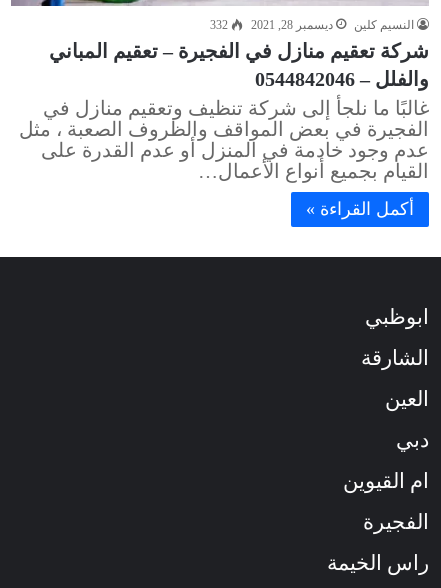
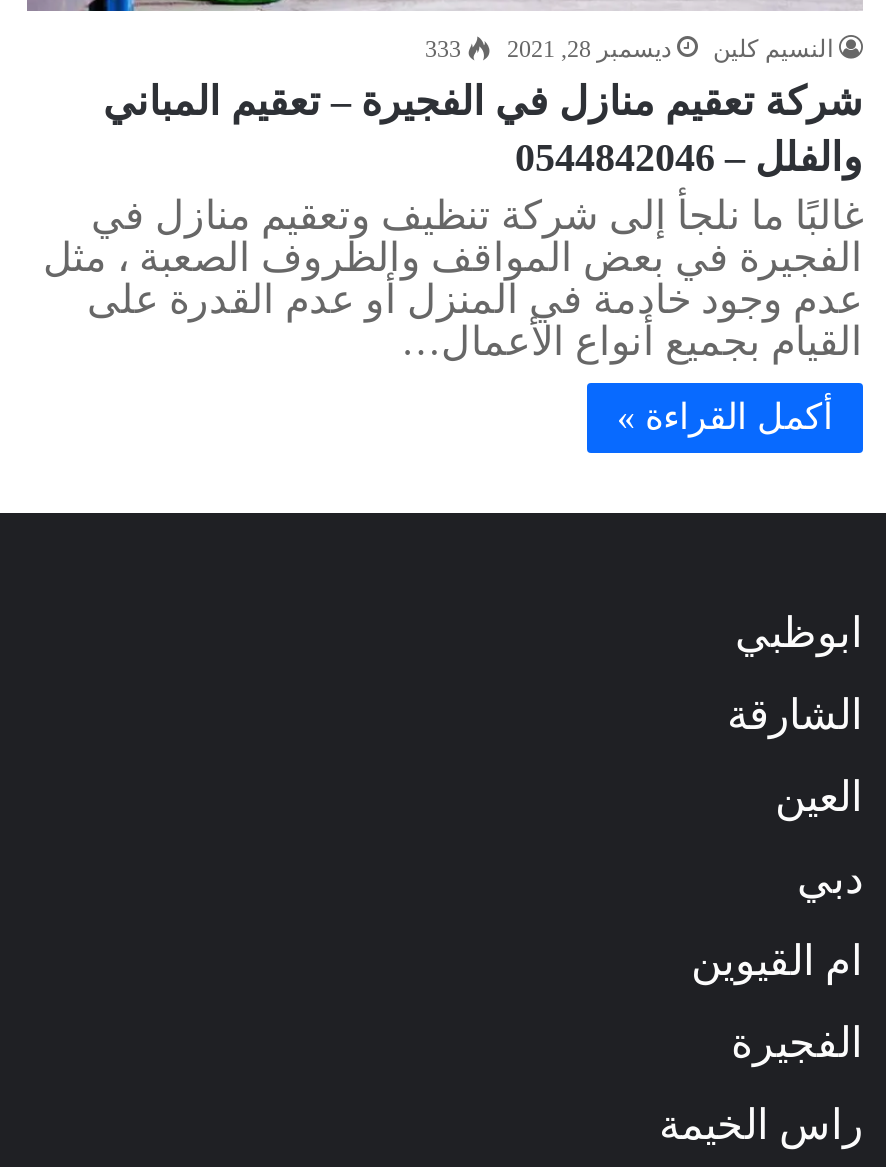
- 332
+ 333
